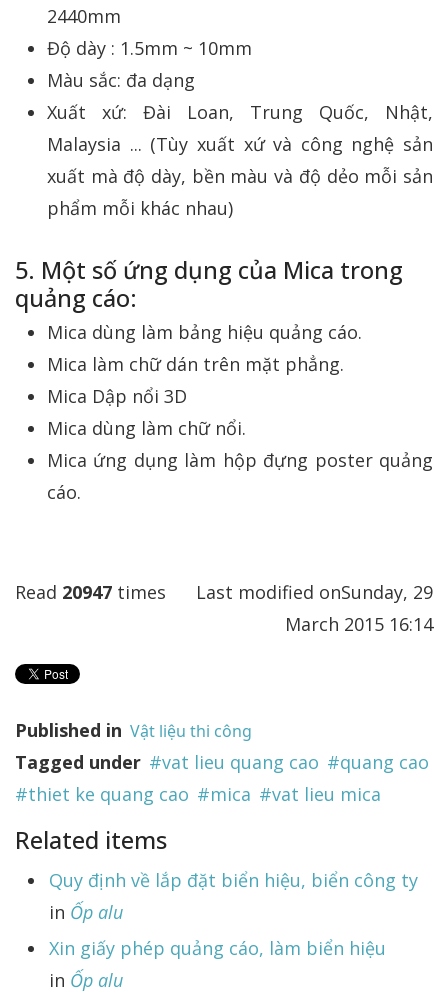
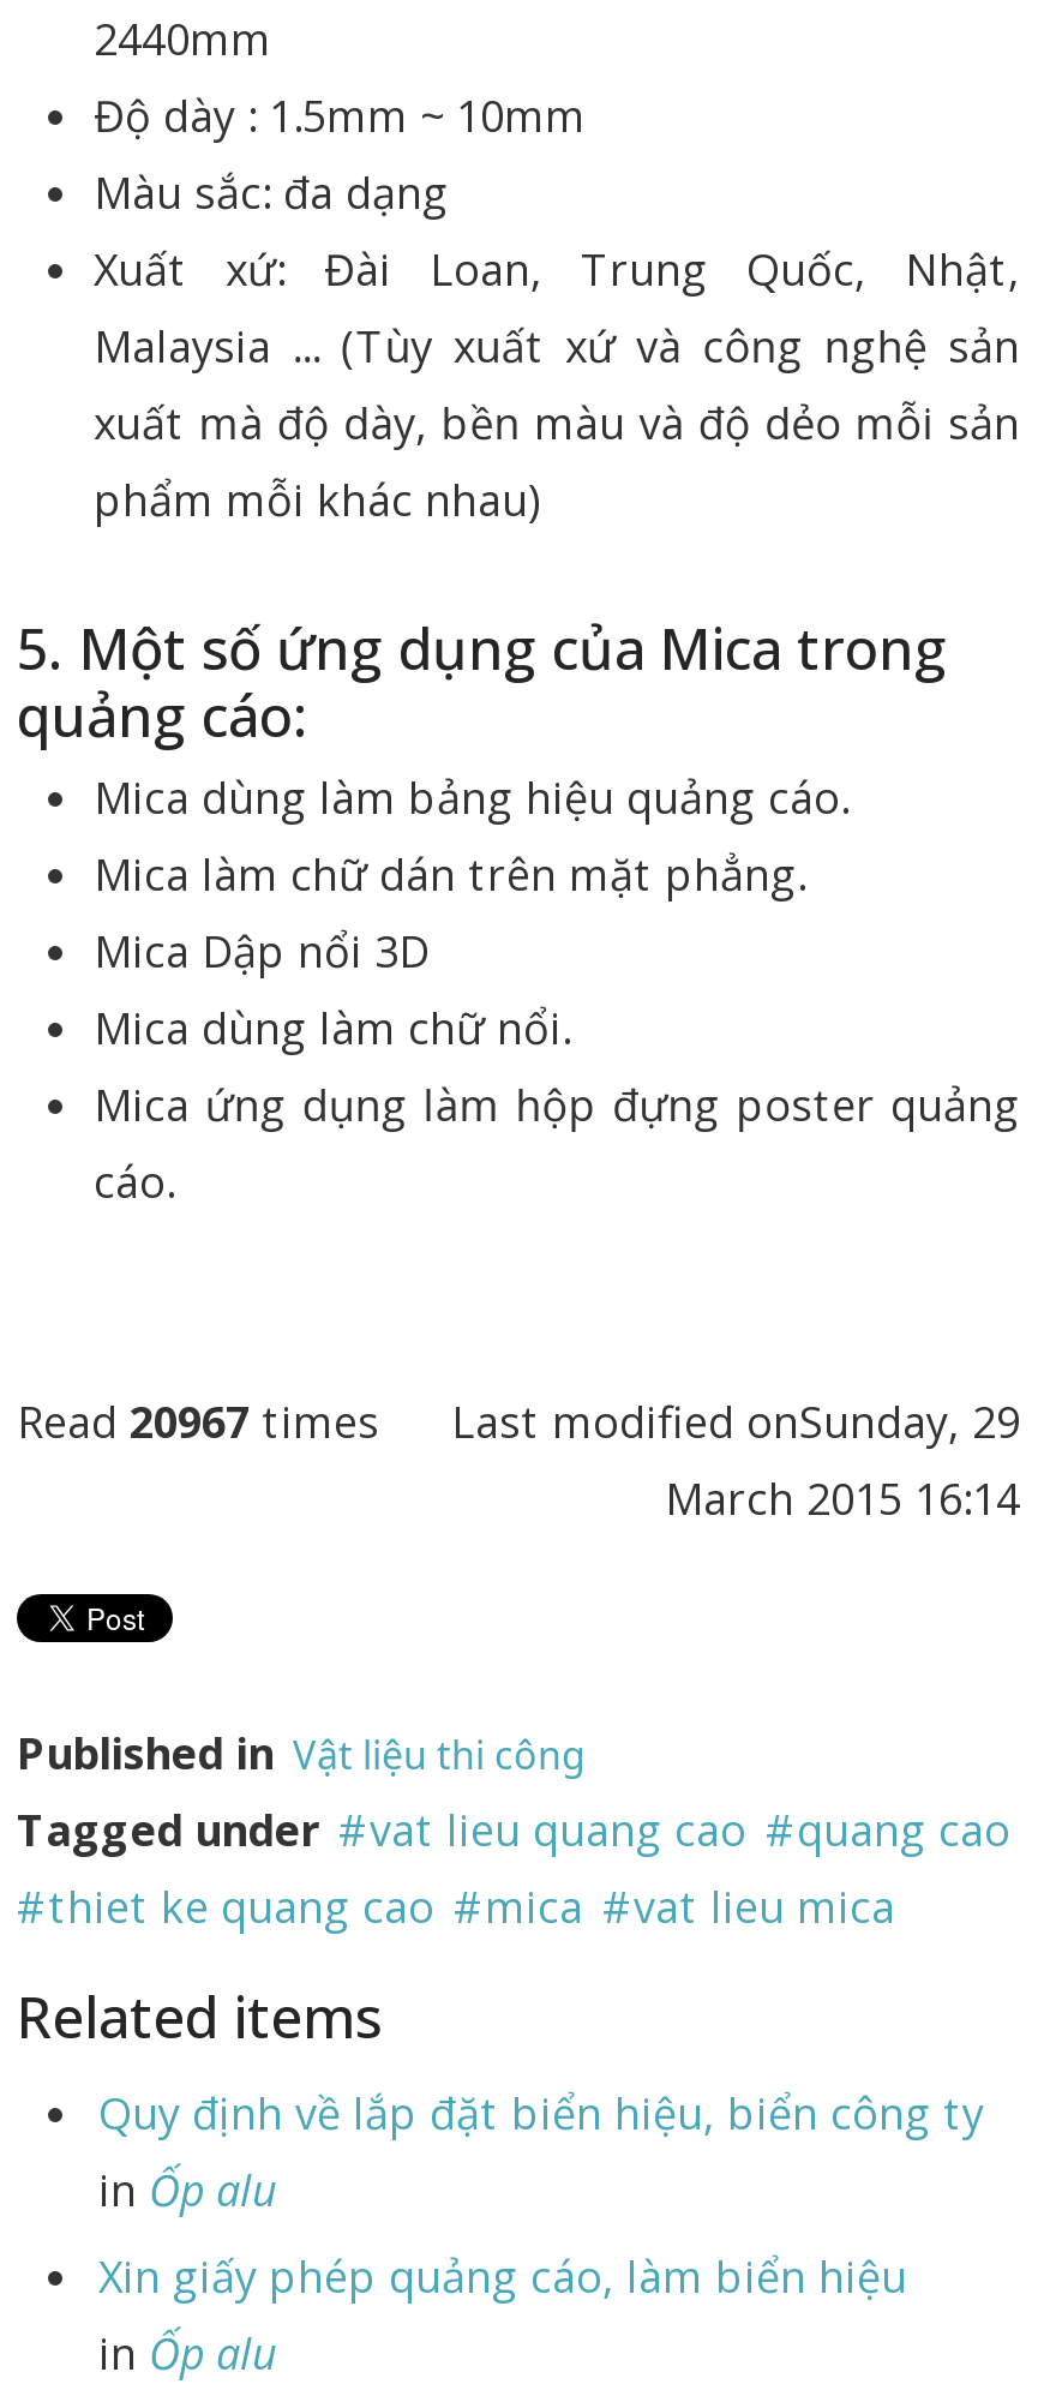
- Read 20947 times Last modified onSunday, 29
+ Read 20967 times Last modified onSunday, 29
